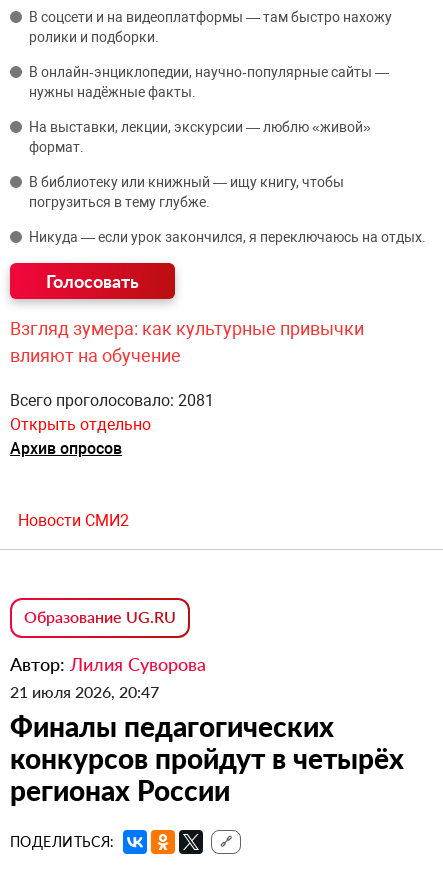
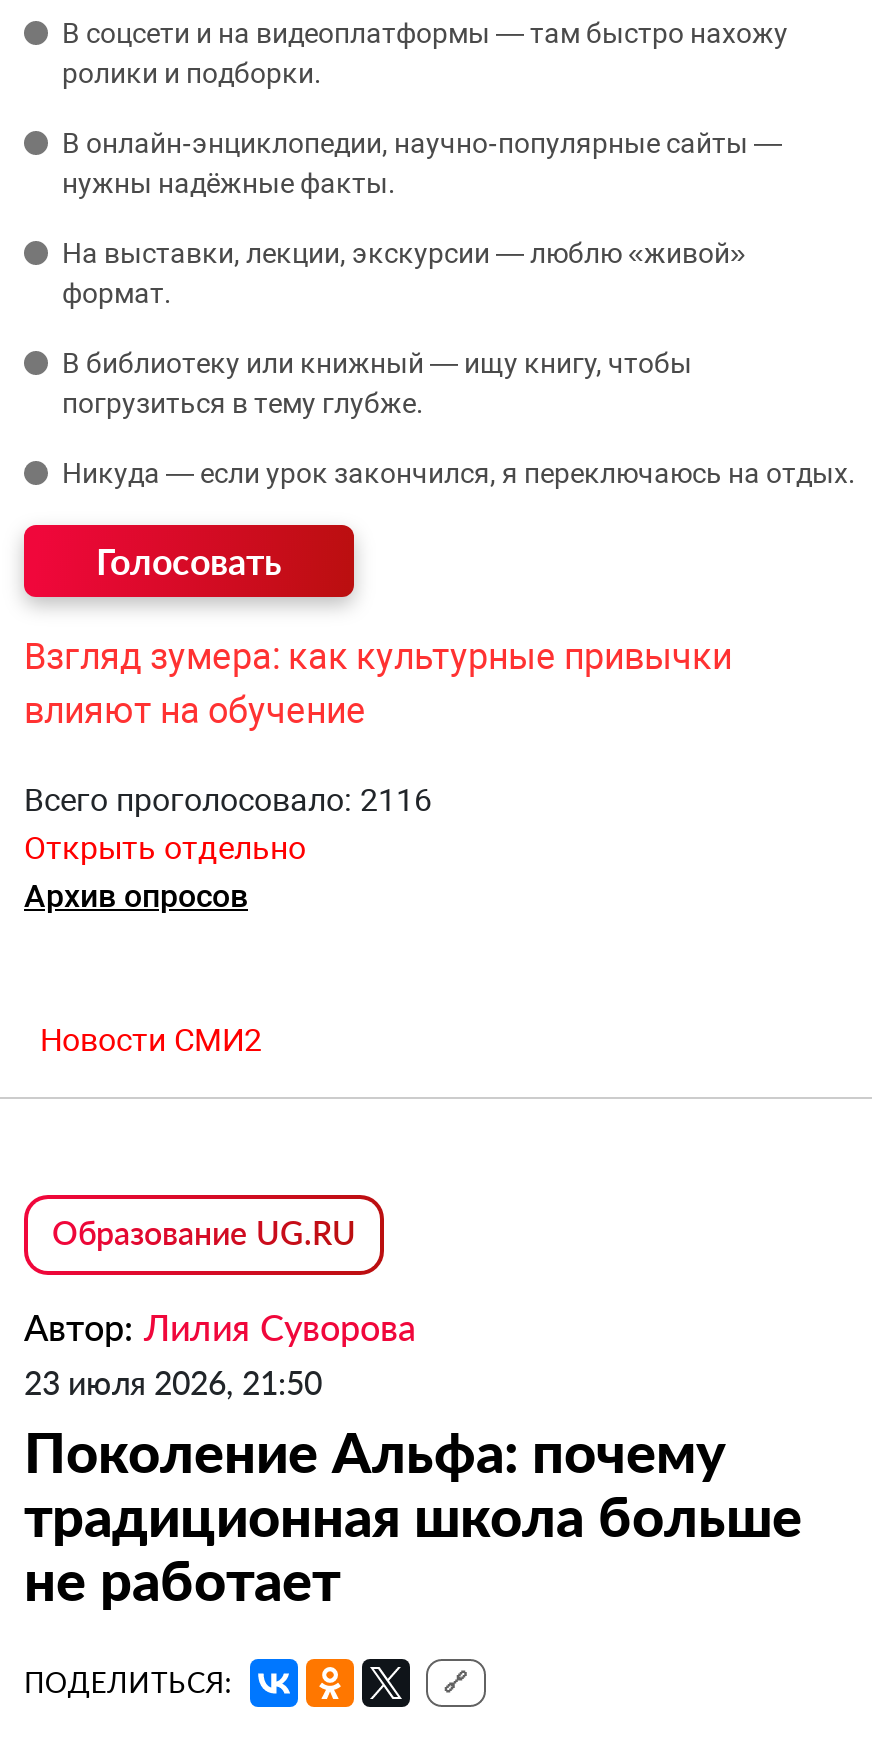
- Всего проголосовало: 2081
+ Всего проголосовало: 2116

- 21 июля 2026, 20:47
- Финалы педагогических
- конкурсов пройдут в четырёх
- регионах России
+ 23 июля 2026, 21:50
+ Поколение Альфа: почему
+ традиционная школа больше
+ не работает
